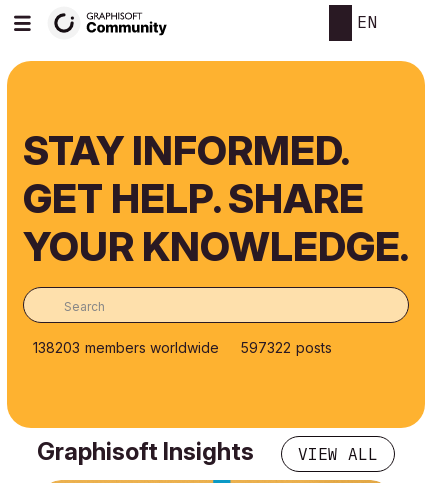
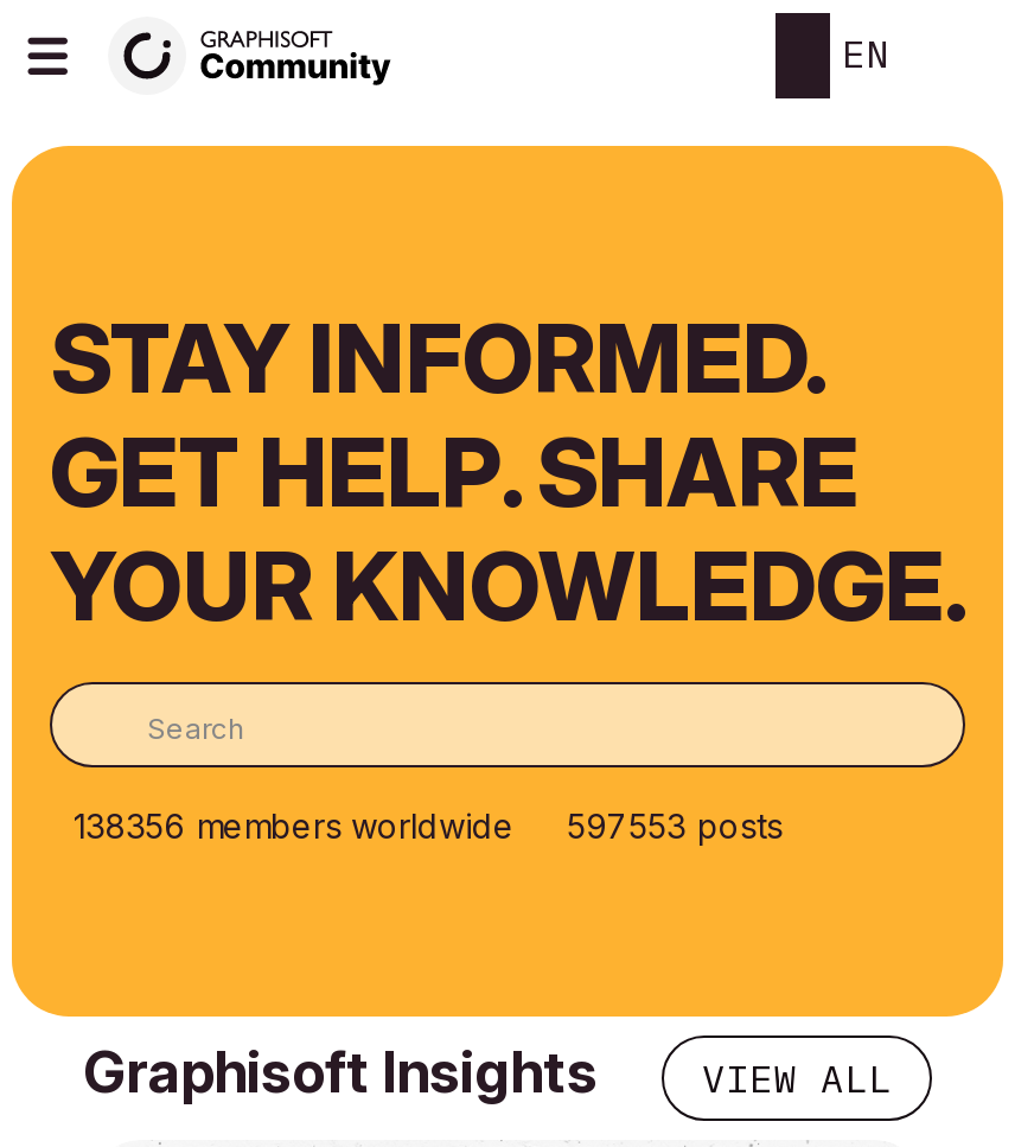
- 138203 members worldwide
+ 138356 members worldwide

- 597322 posts
+ 597553 posts
